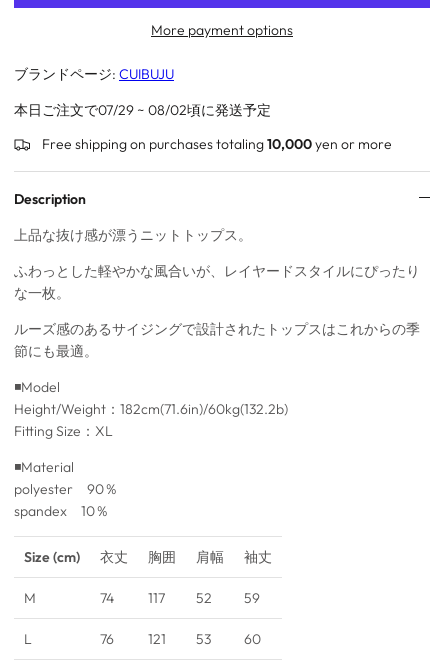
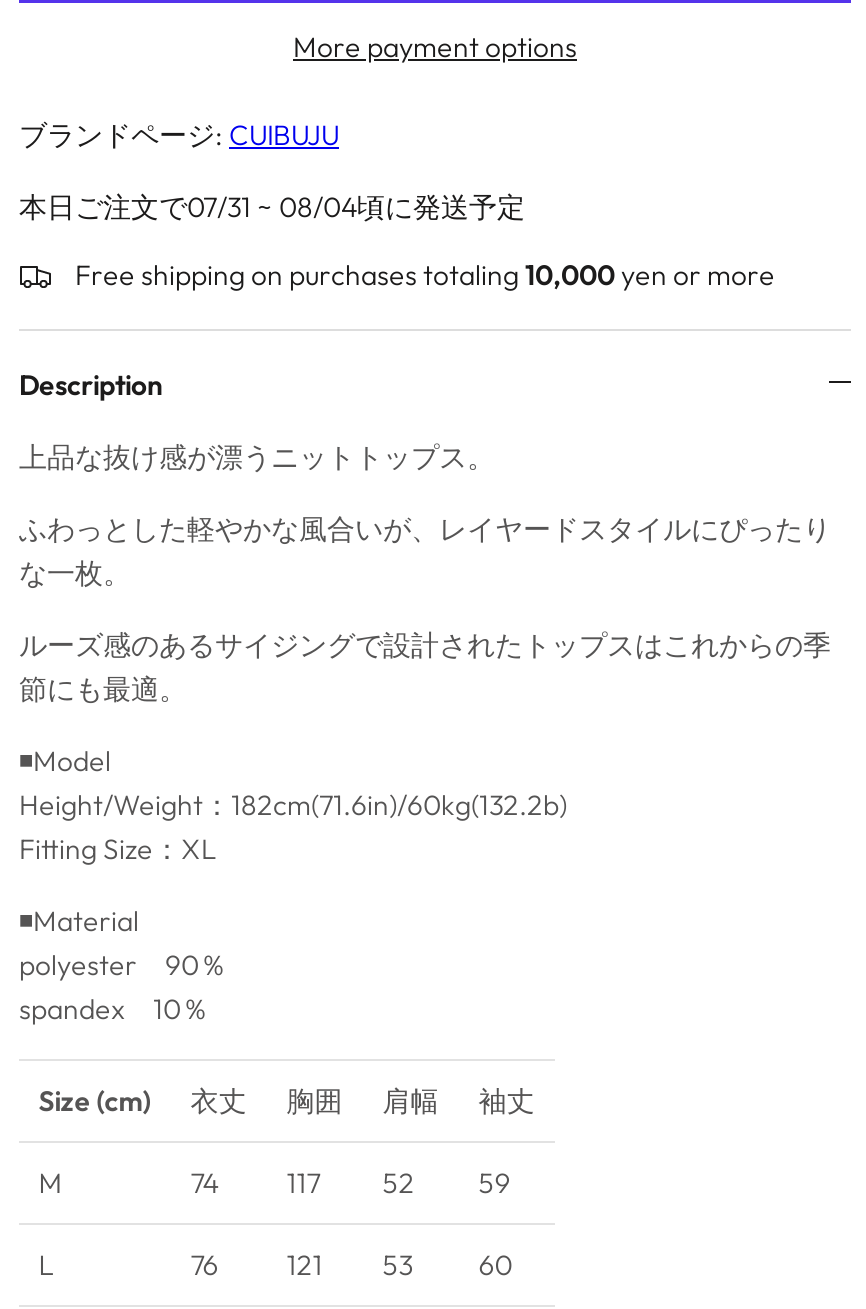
- 本日ご注文で07/29 ~ 08/02頃に発送予定
+ 本日ご注文で07/31 ~ 08/04頃に発送予定
